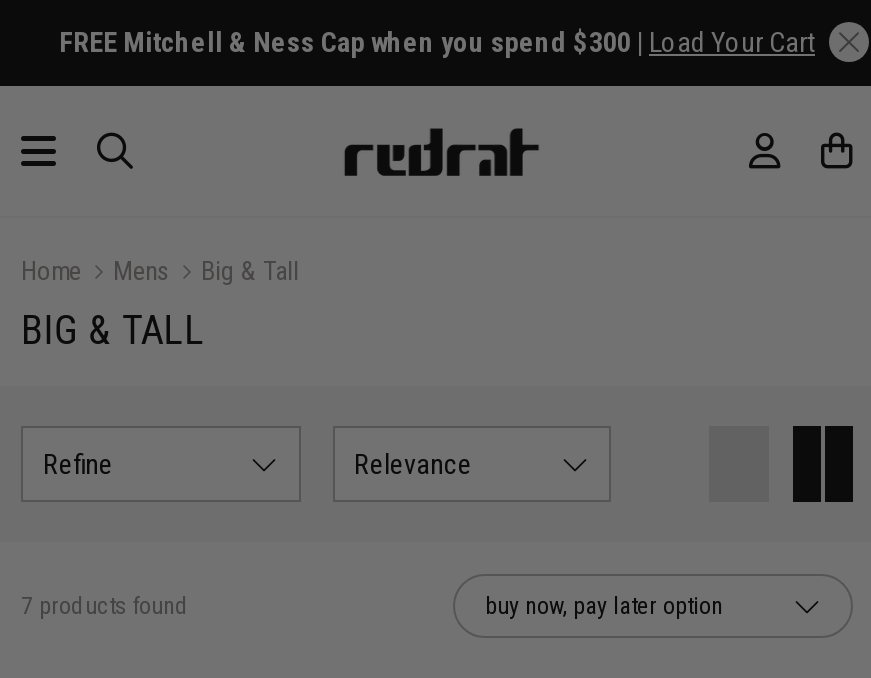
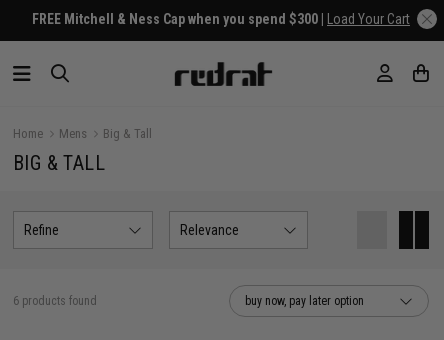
- 7 products found
+ 6 products found
